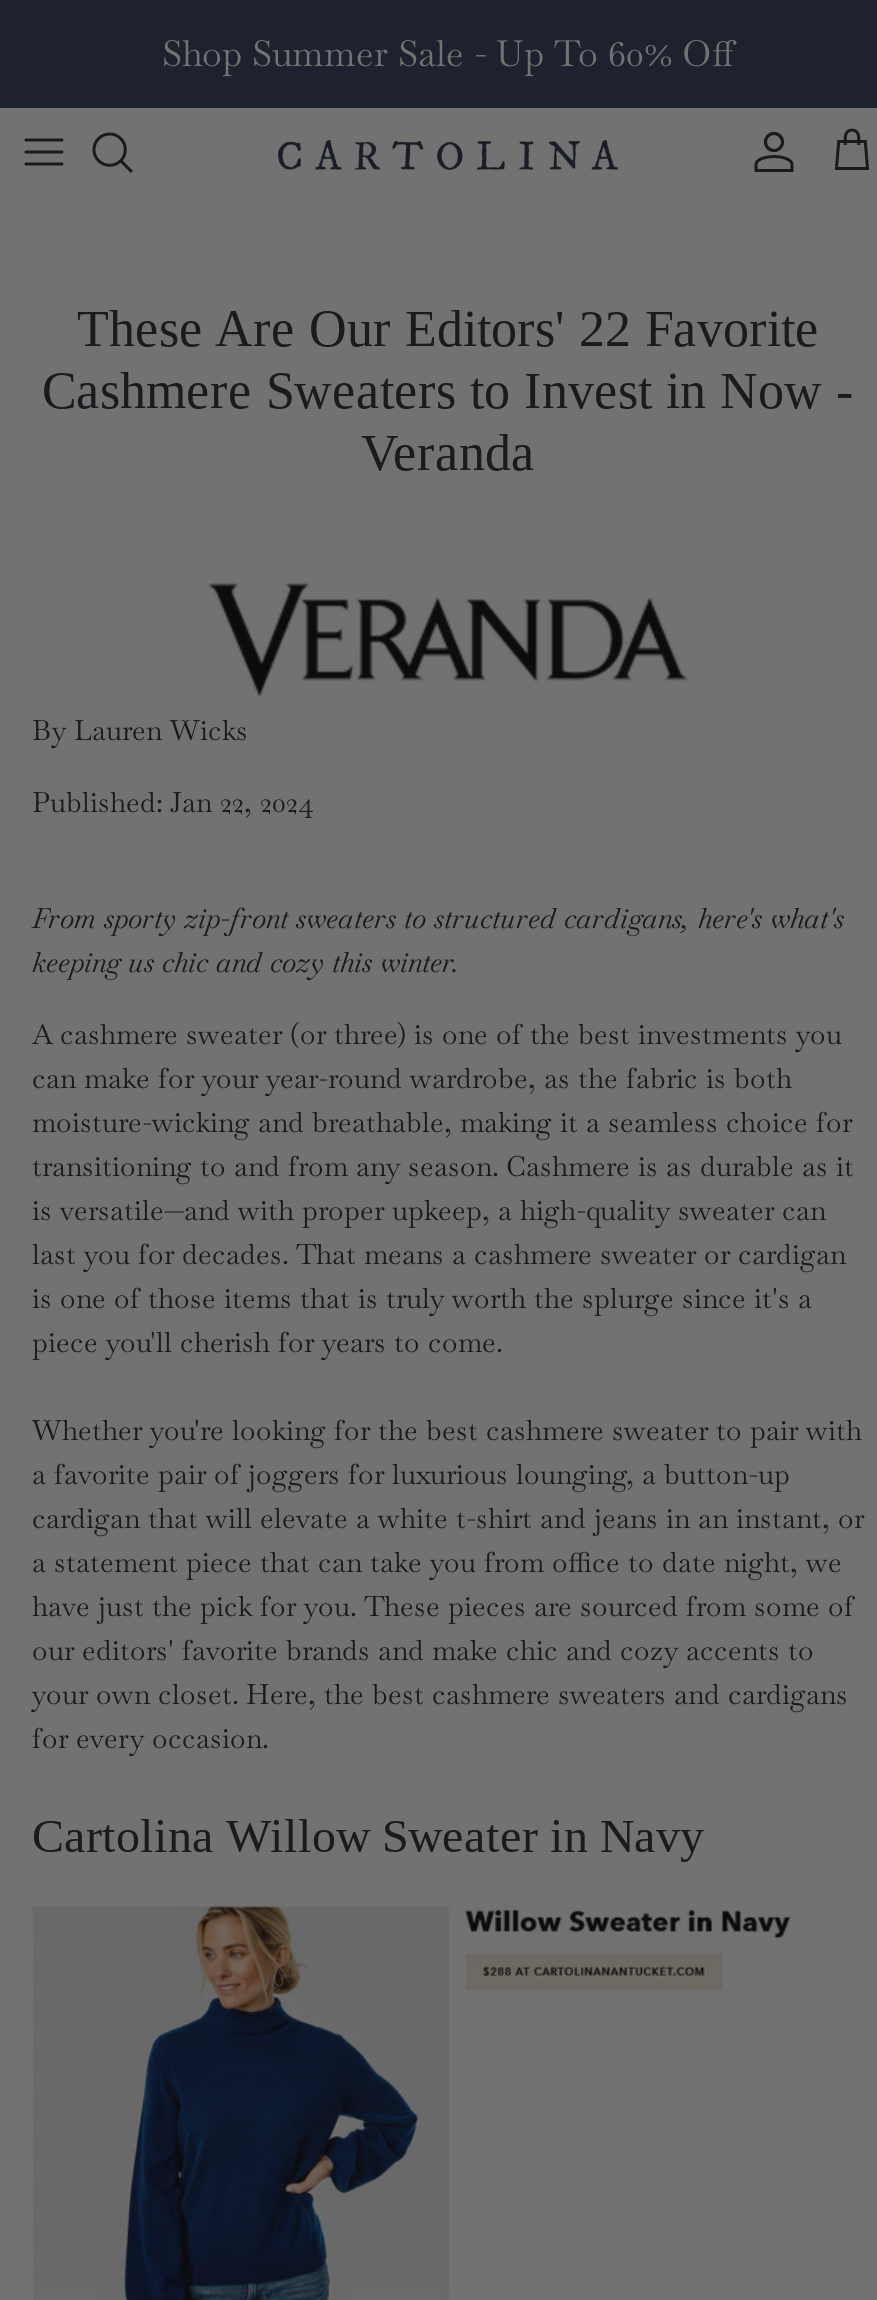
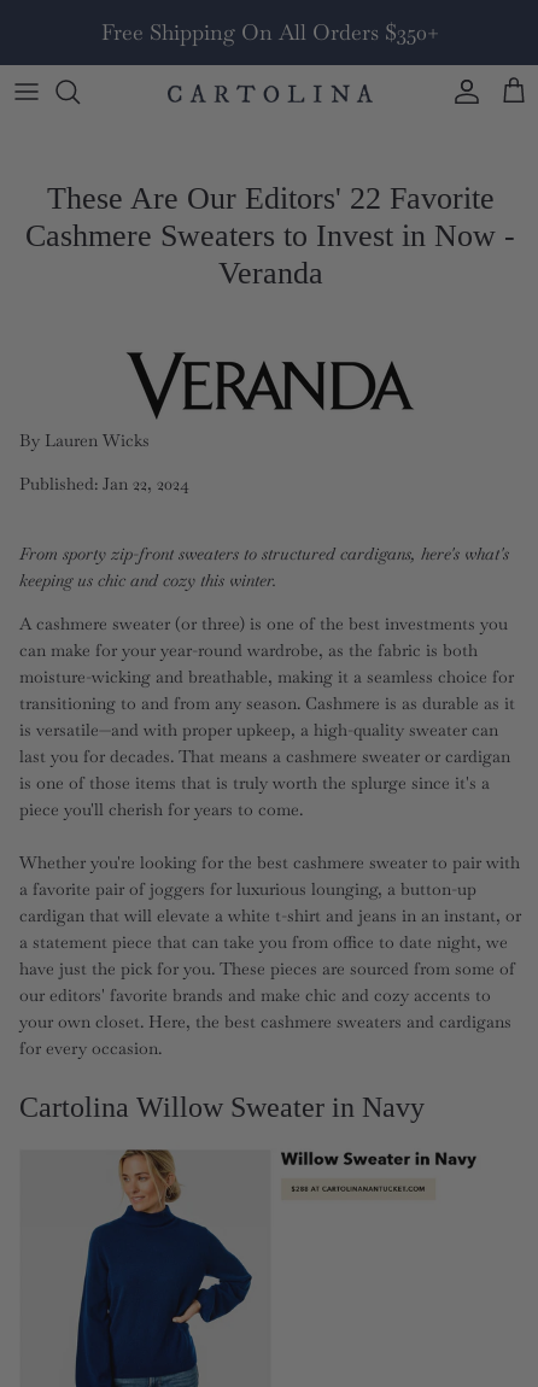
- Shop Summer Sale - Up To 60% Off
+ Free Shipping On All Orders $350+
